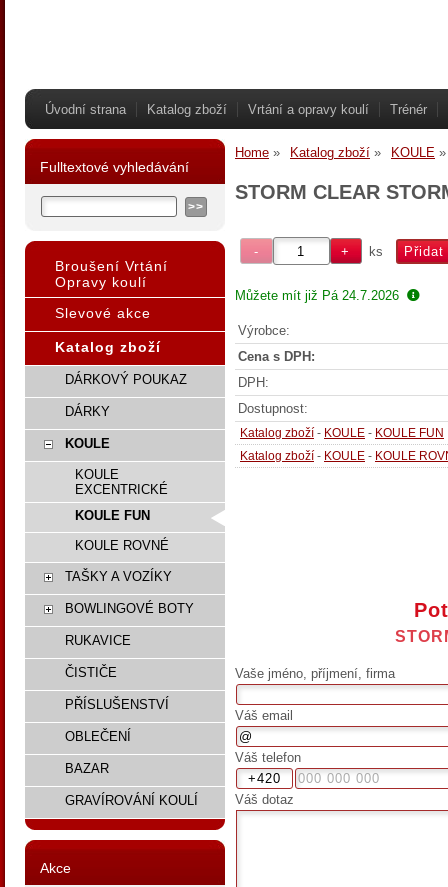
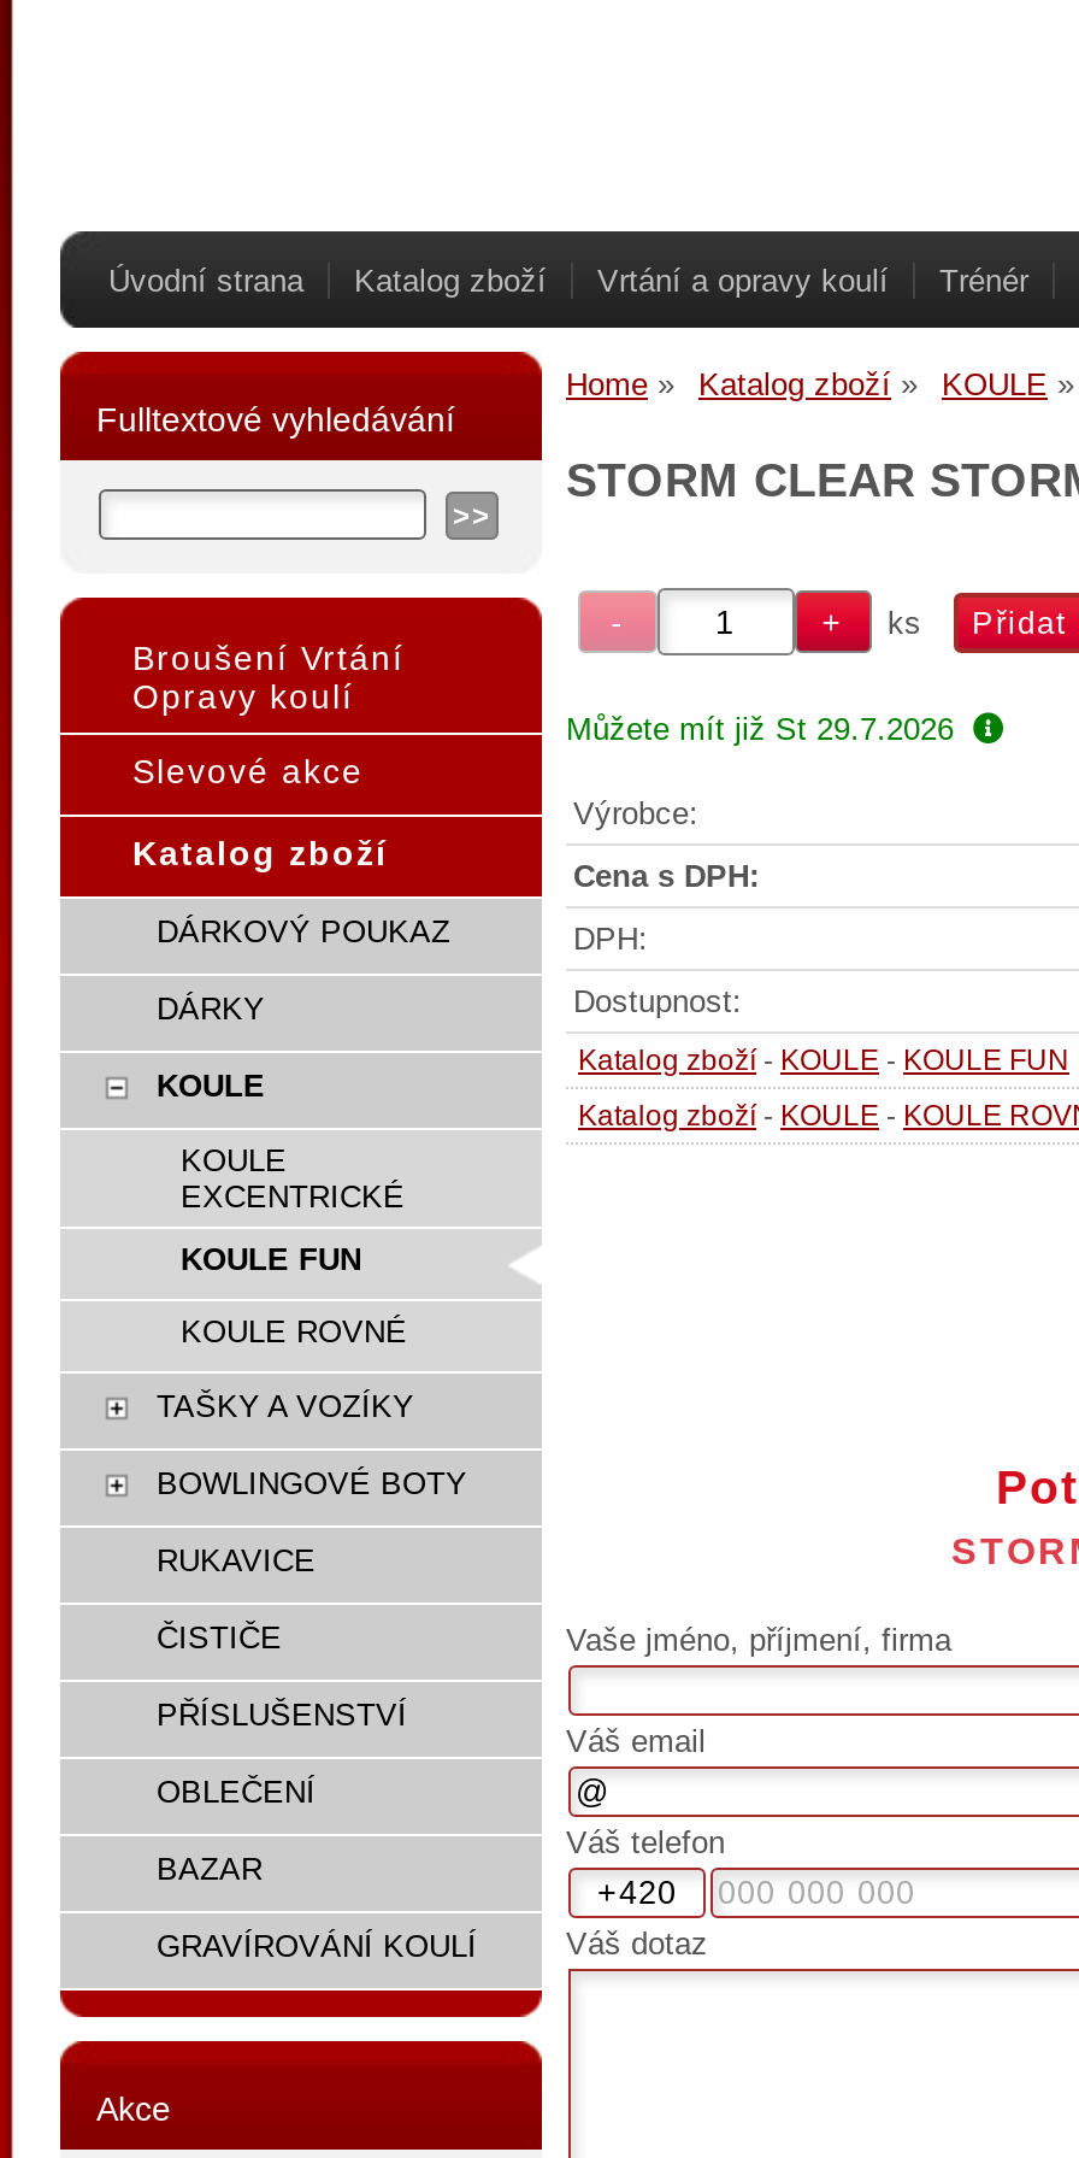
- Můžete mít již Pá 24.7.2026
+ Můžete mít již St 29.7.2026
